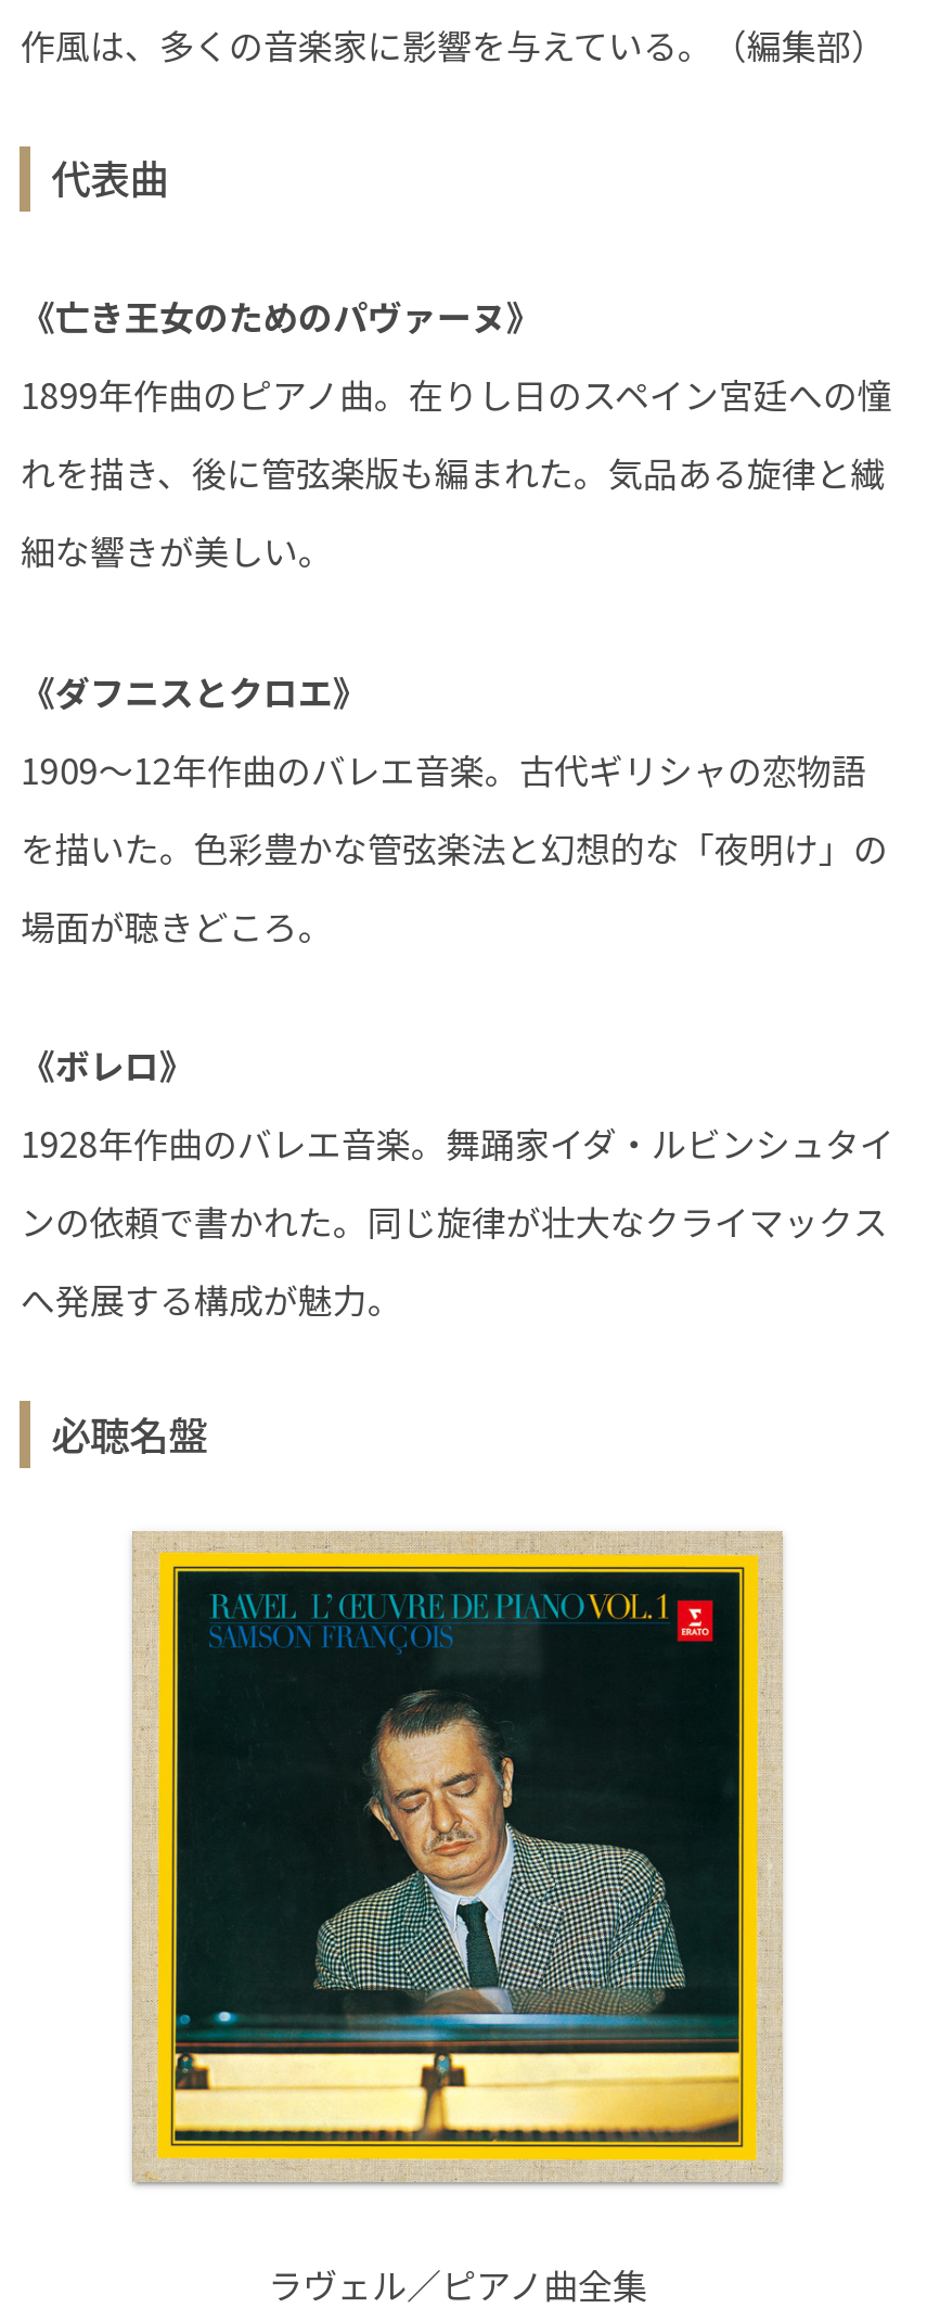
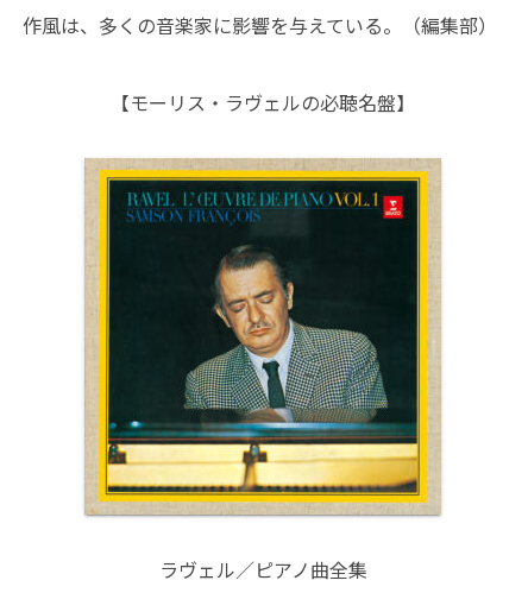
- 代表曲
- 《亡き王女のためのパヴァーヌ》
- 1899年作曲のピアノ曲。在りし日のスペイン宮廷への憧
- れを描き、後に管弦楽版も編まれた。気品ある旋律と繊
- 細な響きが美しい。
- 《ダフニスとクロエ》
- 1909～12年作曲のバレエ音楽。古代ギリシャの恋物語
- を描いた。色彩豊かな管弦楽法と幻想的な「夜明け」の
- 場面が聴きどころ。
- 《ボレロ》
- 1928年作曲のバレエ音楽。舞踊家イダ・ルビンシュタイ
- ンの依頼で書かれた。同じ旋律が壮大なクライマックス
- へ発展する構成が魅力。
- 必聴名盤
+ 【モーリス・ラヴェルの必聴名盤】
